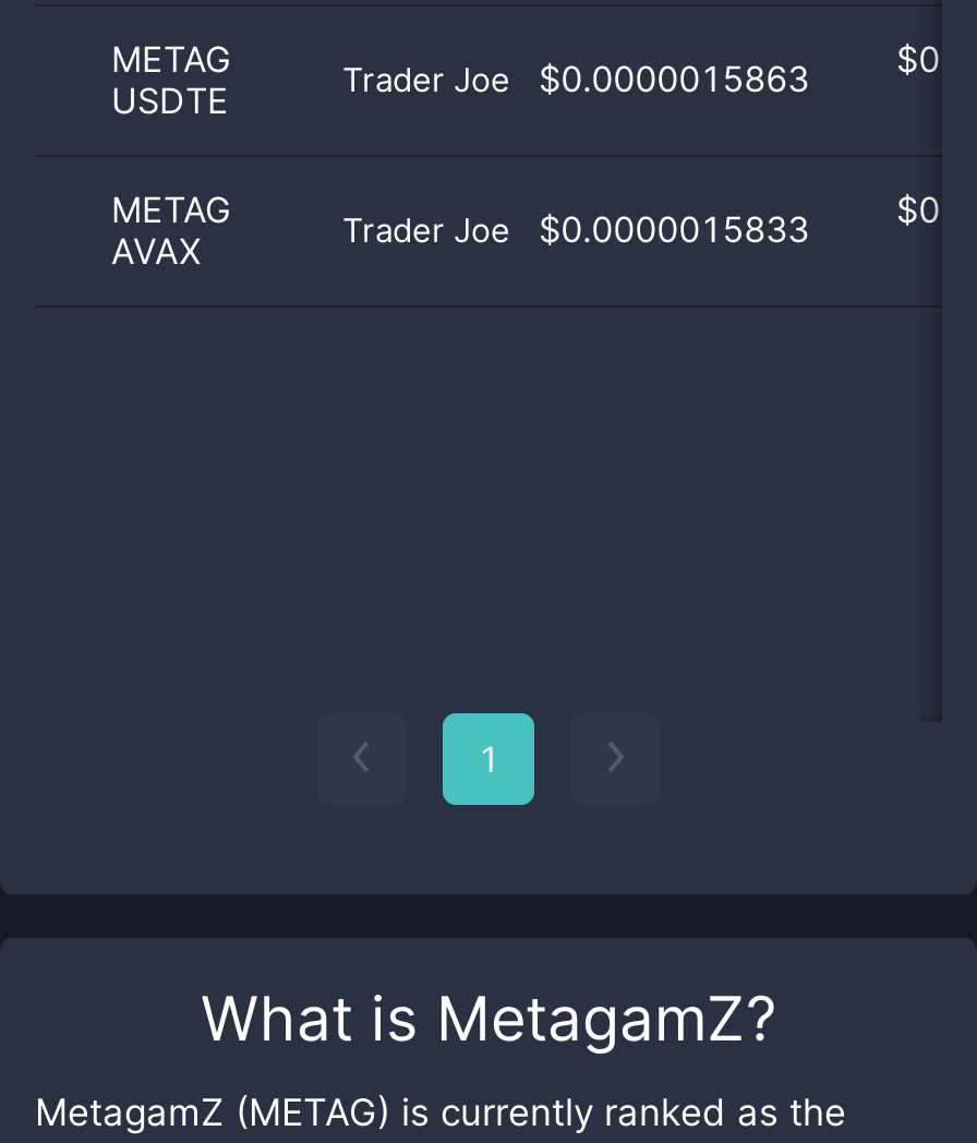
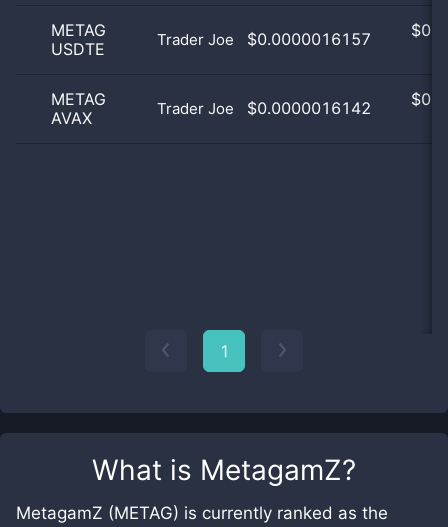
- $0.0000015863
+ $0.0000016157

- $0.0000015833
+ $0.0000016142
